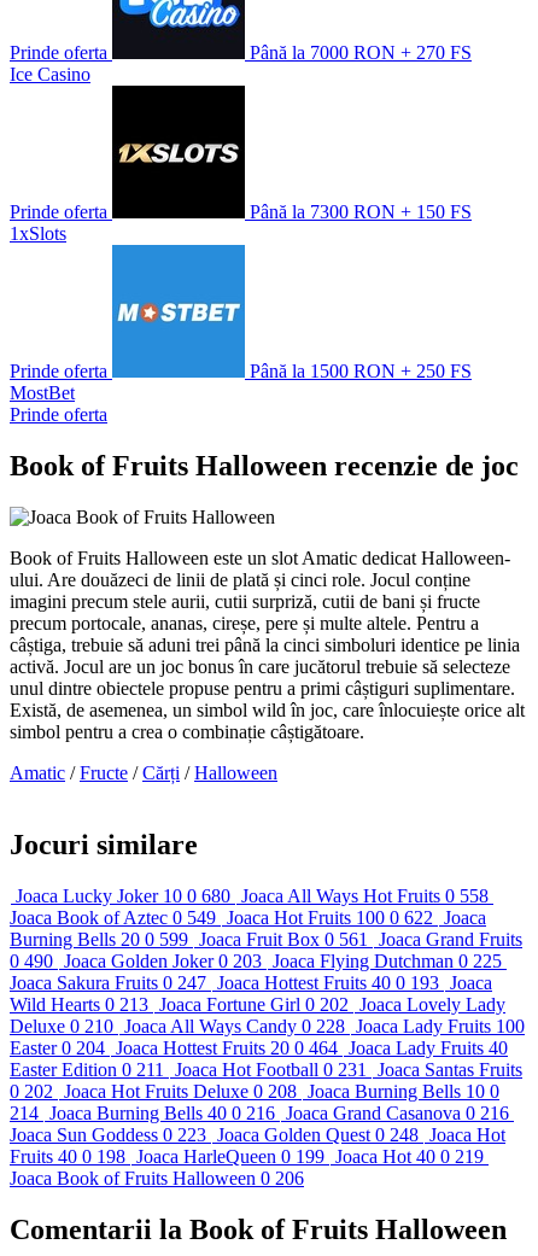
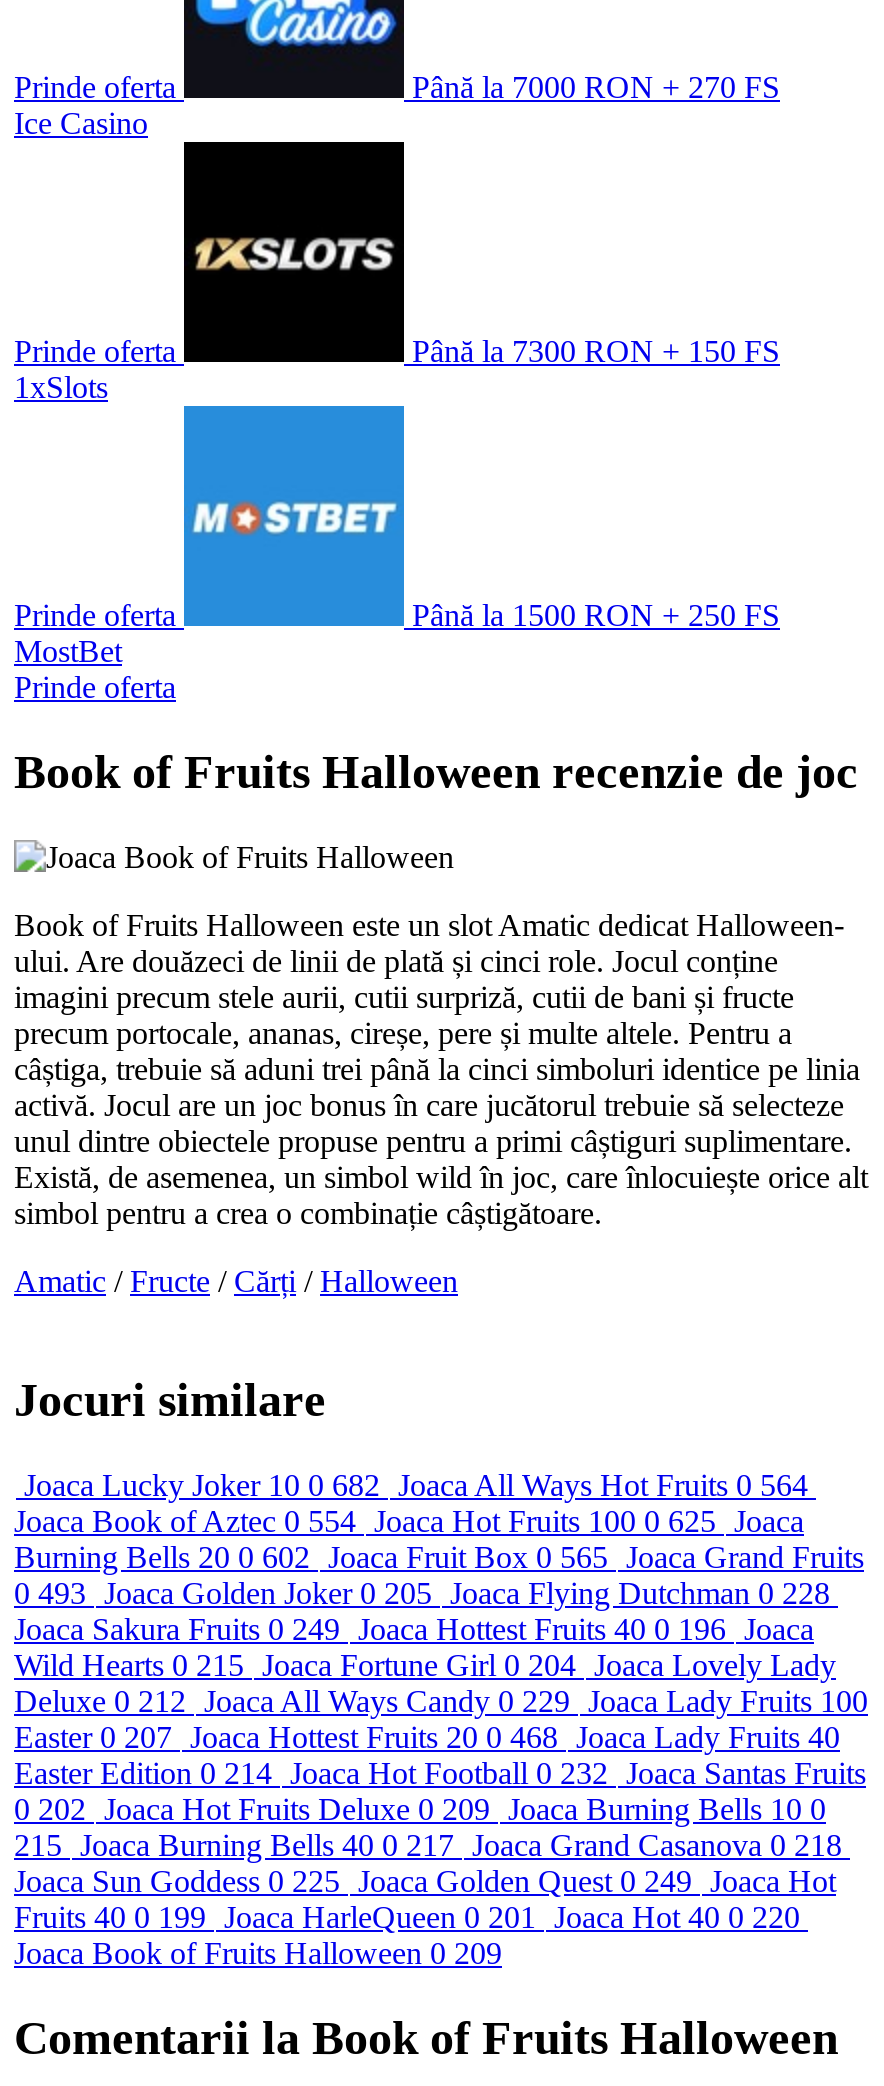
- Joaca Lucky Joker 10 0 680 Joaca All Ways Hot Fruits 0 558
+ Joaca Lucky Joker 10 0 682 Joaca All Ways Hot Fruits 0 564

- Joaca Book of Aztec 0 549 Joaca Hot Fruits 100 0 622 Joaca
+ Joaca Book of Aztec 0 554 Joaca Hot Fruits 100 0 625 Joaca

- Burning Bells 20 0 599 Joaca Fruit Box 0 561 Joaca Grand Fruits
+ Burning Bells 20 0 602 Joaca Fruit Box 0 565 Joaca Grand Fruits

- 0 490 Joaca Golden Joker 0 203 Joaca Flying Dutchman 0 225
+ 0 493 Joaca Golden Joker 0 205 Joaca Flying Dutchman 0 228

- Joaca Sakura Fruits 0 247 Joaca Hottest Fruits 40 0 193 Joaca
+ Joaca Sakura Fruits 0 249 Joaca Hottest Fruits 40 0 196 Joaca

- Wild Hearts 0 213 Joaca Fortune Girl 0 202 Joaca Lovely Lady
+ Wild Hearts 0 215 Joaca Fortune Girl 0 204 Joaca Lovely Lady

- Deluxe 0 210 Joaca All Ways Candy 0 228 Joaca Lady Fruits 100
+ Deluxe 0 212 Joaca All Ways Candy 0 229 Joaca Lady Fruits 100

- Easter 0 204 Joaca Hottest Fruits 20 0 464 Joaca Lady Fruits 40
+ Easter 0 207 Joaca Hottest Fruits 20 0 468 Joaca Lady Fruits 40

- Easter Edition 0 211 Joaca Hot Football 0 231 Joaca Santas Fruits
+ Easter Edition 0 214 Joaca Hot Football 0 232 Joaca Santas Fruits

- 0 202 Joaca Hot Fruits Deluxe 0 208 Joaca Burning Bells 10 0
+ 0 202 Joaca Hot Fruits Deluxe 0 209 Joaca Burning Bells 10 0

- 214 Joaca Burning Bells 40 0 216 Joaca Grand Casanova 0 216
+ 215 Joaca Burning Bells 40 0 217 Joaca Grand Casanova 0 218

- Joaca Sun Goddess 0 223 Joaca Golden Quest 0 248 Joaca Hot
+ Joaca Sun Goddess 0 225 Joaca Golden Quest 0 249 Joaca Hot

- Fruits 40 0 198 Joaca HarleQueen 0 199 Joaca Hot 40 0 219
+ Fruits 40 0 199 Joaca HarleQueen 0 201 Joaca Hot 40 0 220

- Joaca Book of Fruits Halloween 0 206
+ Joaca Book of Fruits Halloween 0 209
